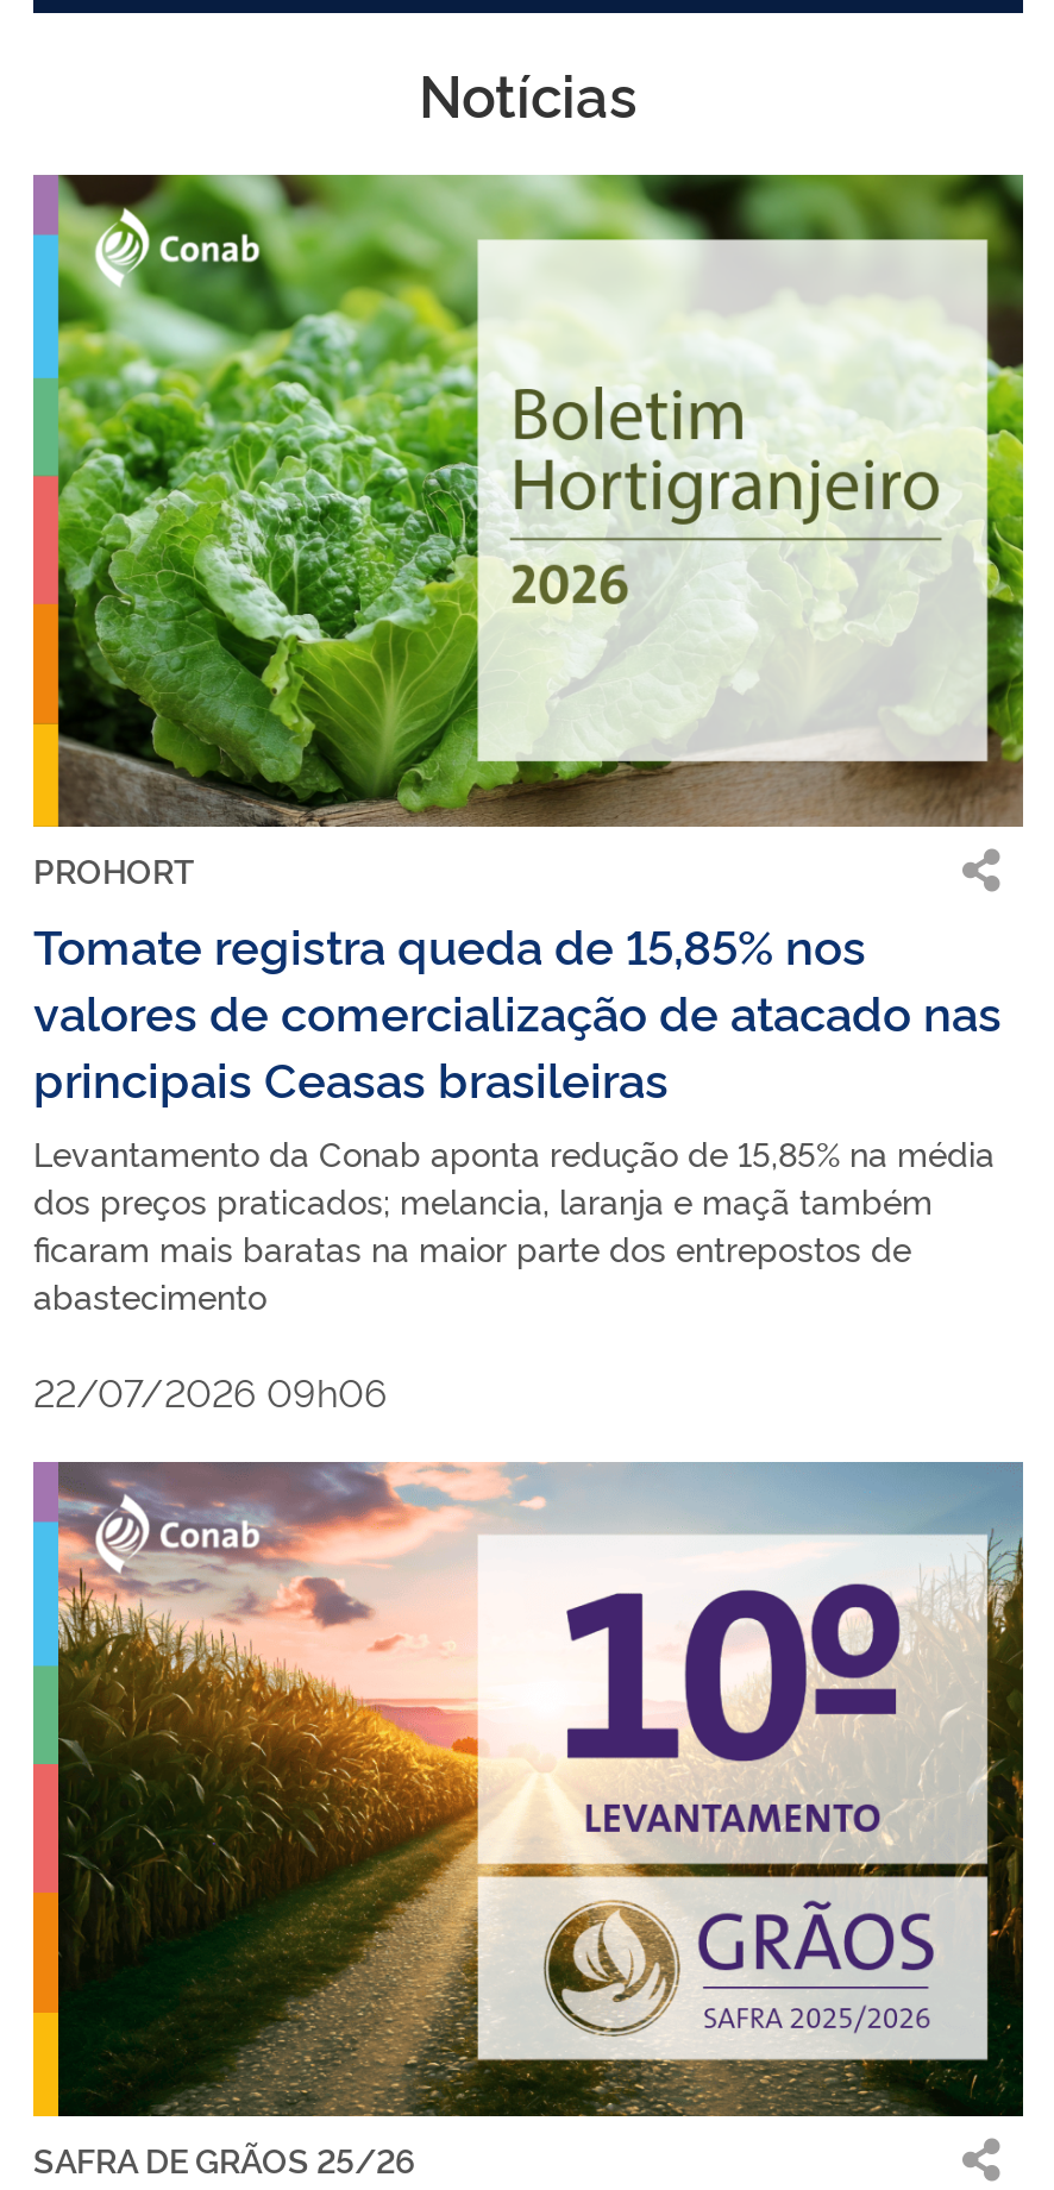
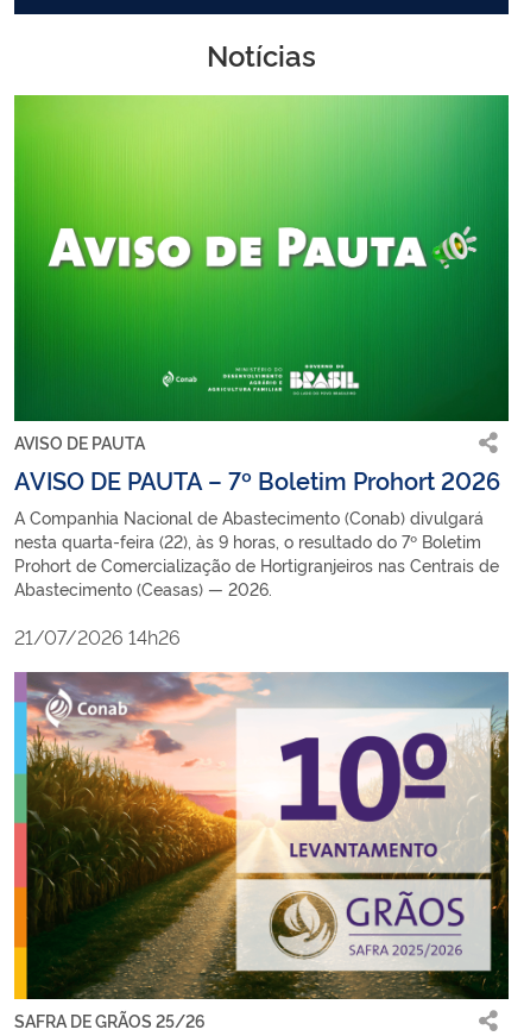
- [image]
- PROHORT
- Tomate registra queda de 15,85% nos
- valores de comercialização de atacado nas
- principais Ceasas brasileiras
- Levantamento da Conab aponta redução de 15,85% na média
- dos preços praticados; melancia, laranja e maçã também
- ficaram mais baratas na maior parte dos entrepostos de
- abastecimento
+ [image]
+ AVISO DE PAUTA
+ AVISO DE PAUTA – 7º Boletim Prohort 2026
+ A Companhia Nacional de Abastecimento (Conab) divulgará
+ nesta quarta-feira (22), às 9 horas, o resultado do 7º Boletim
+ Prohort de Comercialização de Hortigranjeiros nas Centrais de
+ Abastecimento (Ceasas) — 2026.

- 22/07/2026 09h06
+ 21/07/2026 14h26
